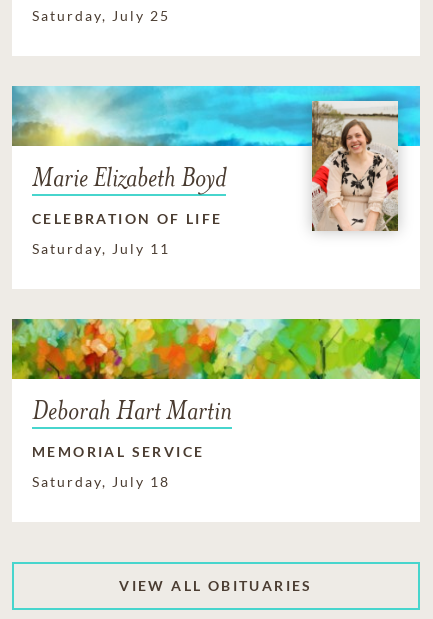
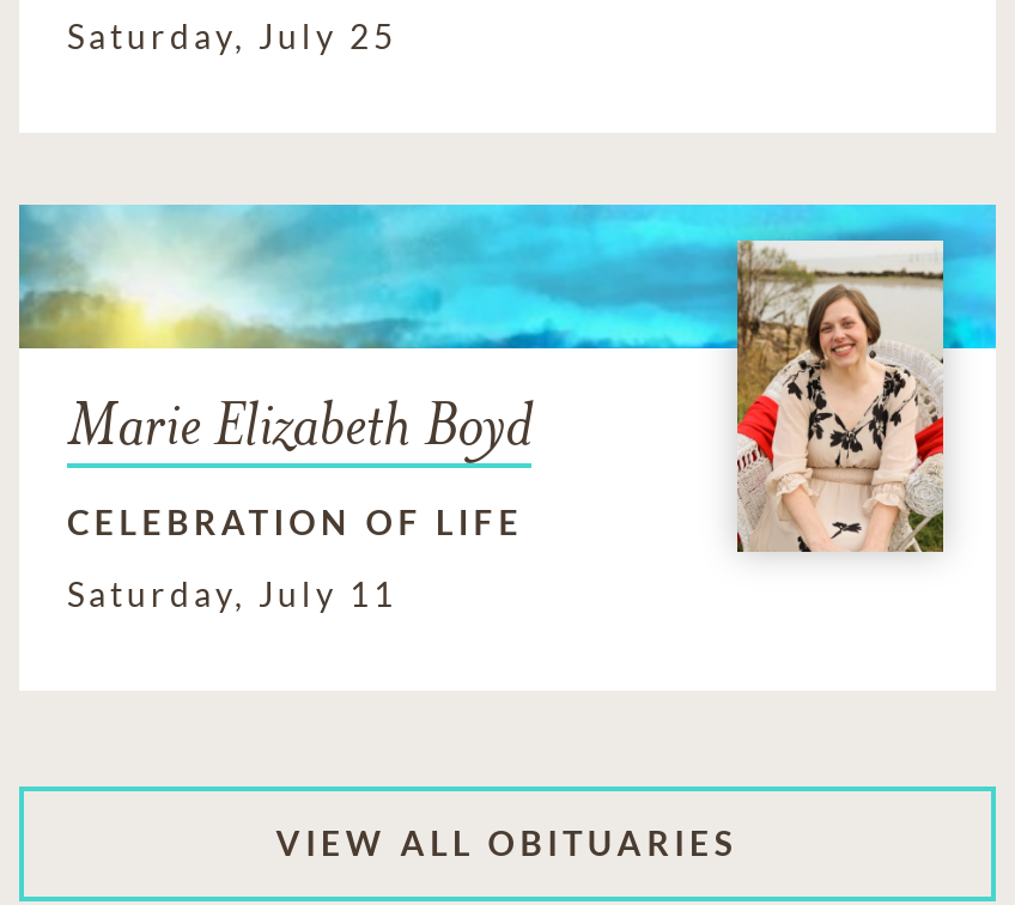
- [image]
- Deborah Hart Martin
- MEMORIAL SERVICE
- Saturday, July 18
